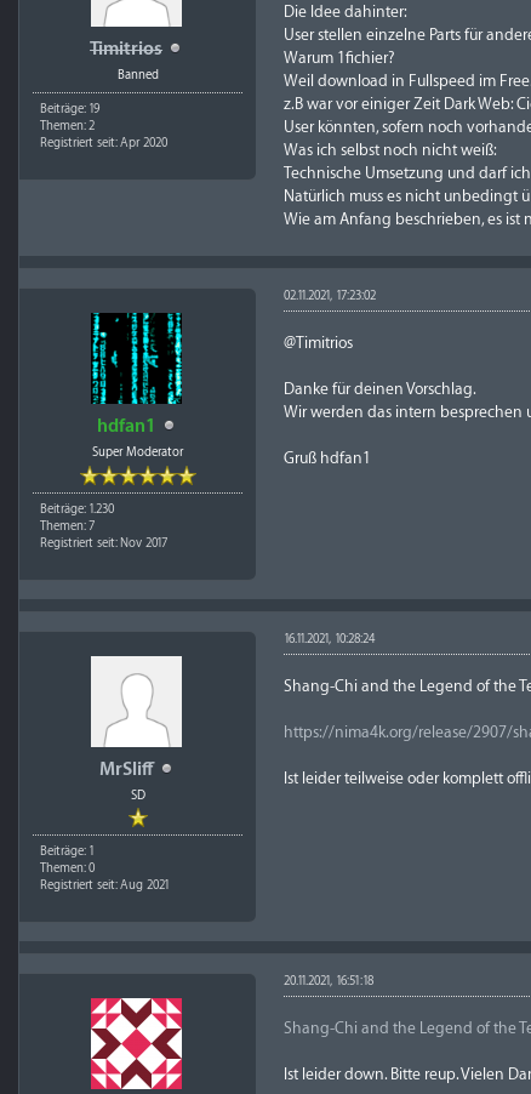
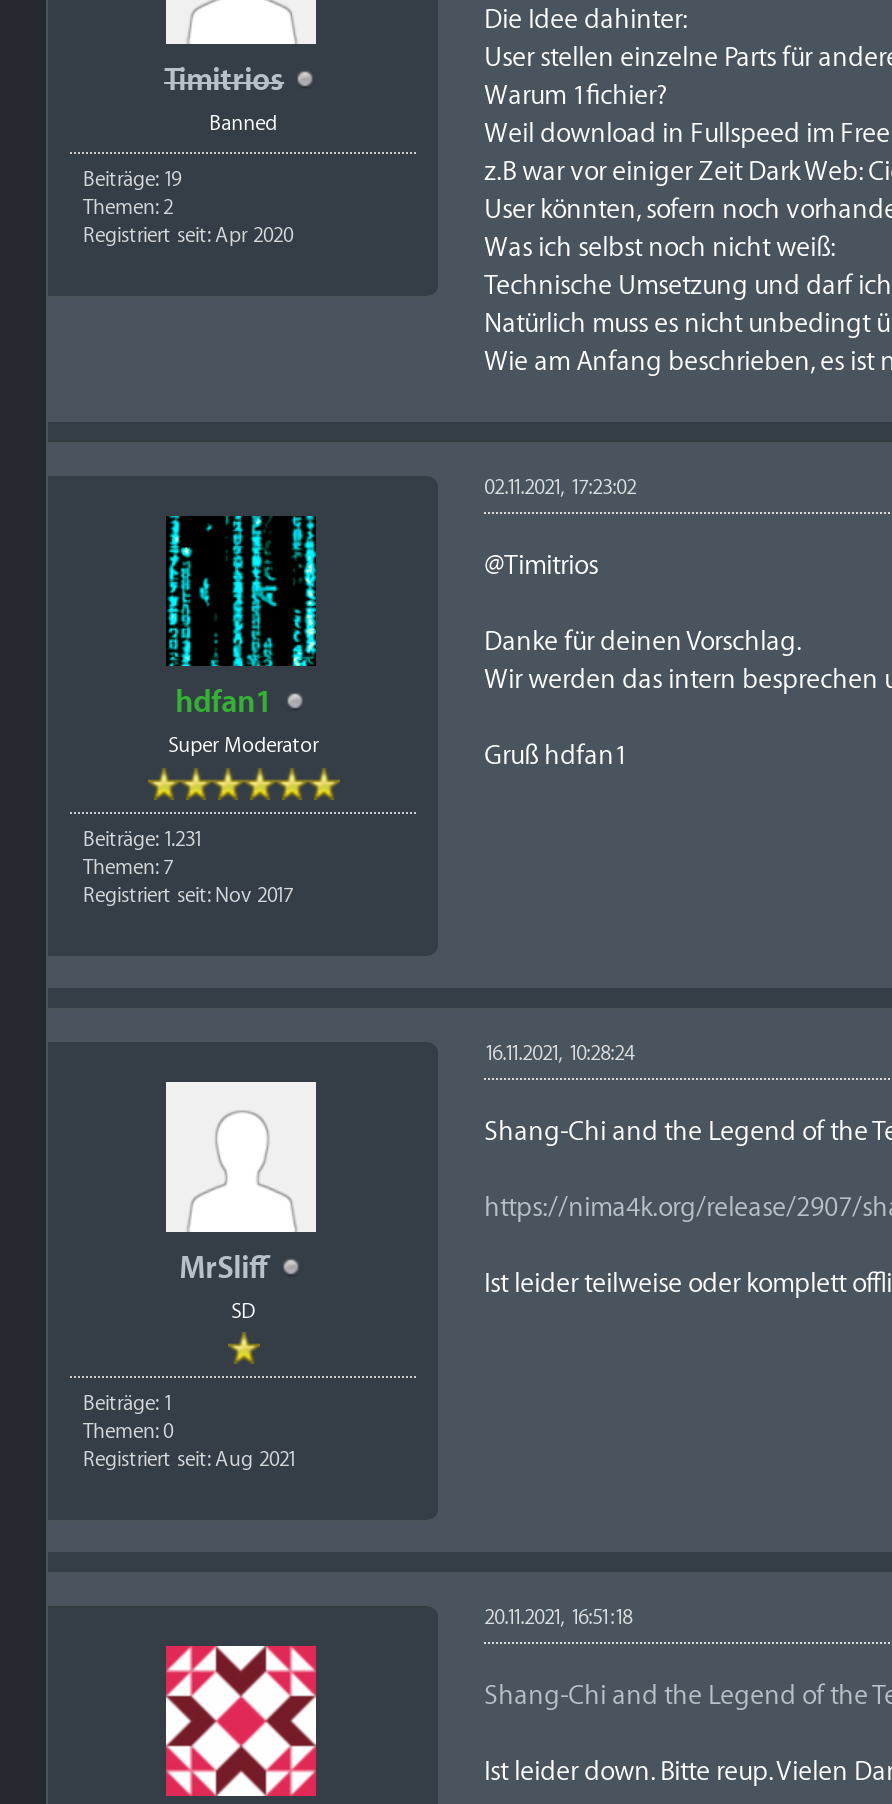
- Beiträge: 1.230
+ Beiträge: 1.231
